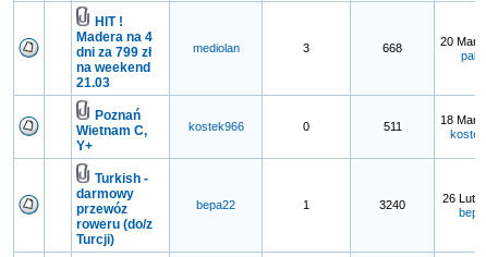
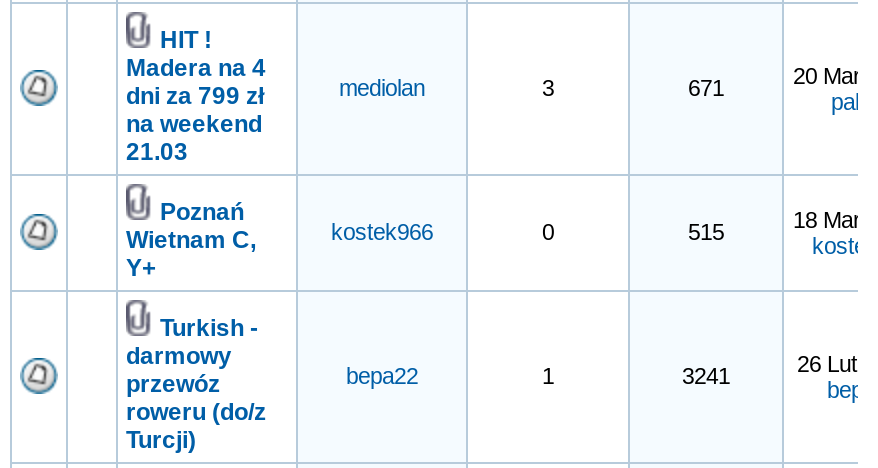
- 668
+ 671

- 511
+ 515

- 3240
+ 3241
